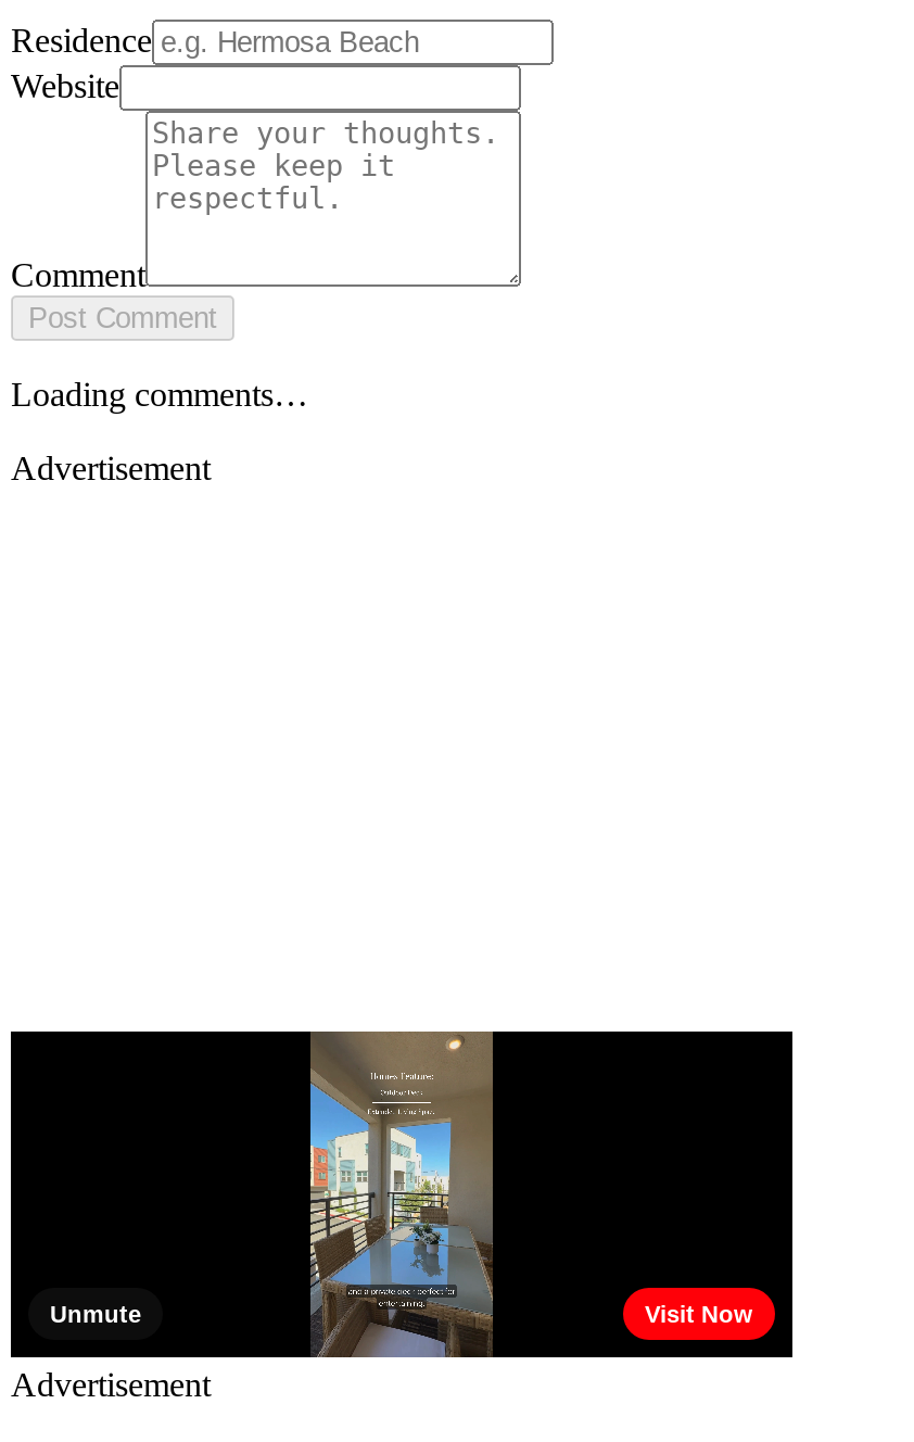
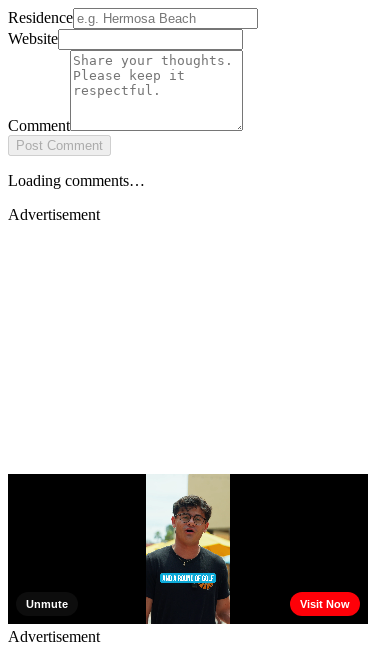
- [image]
+ [image]
